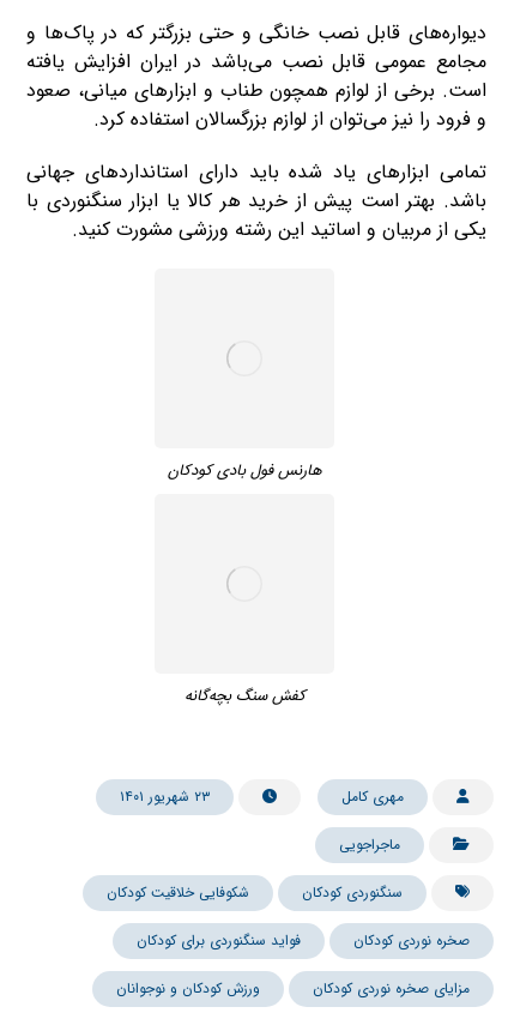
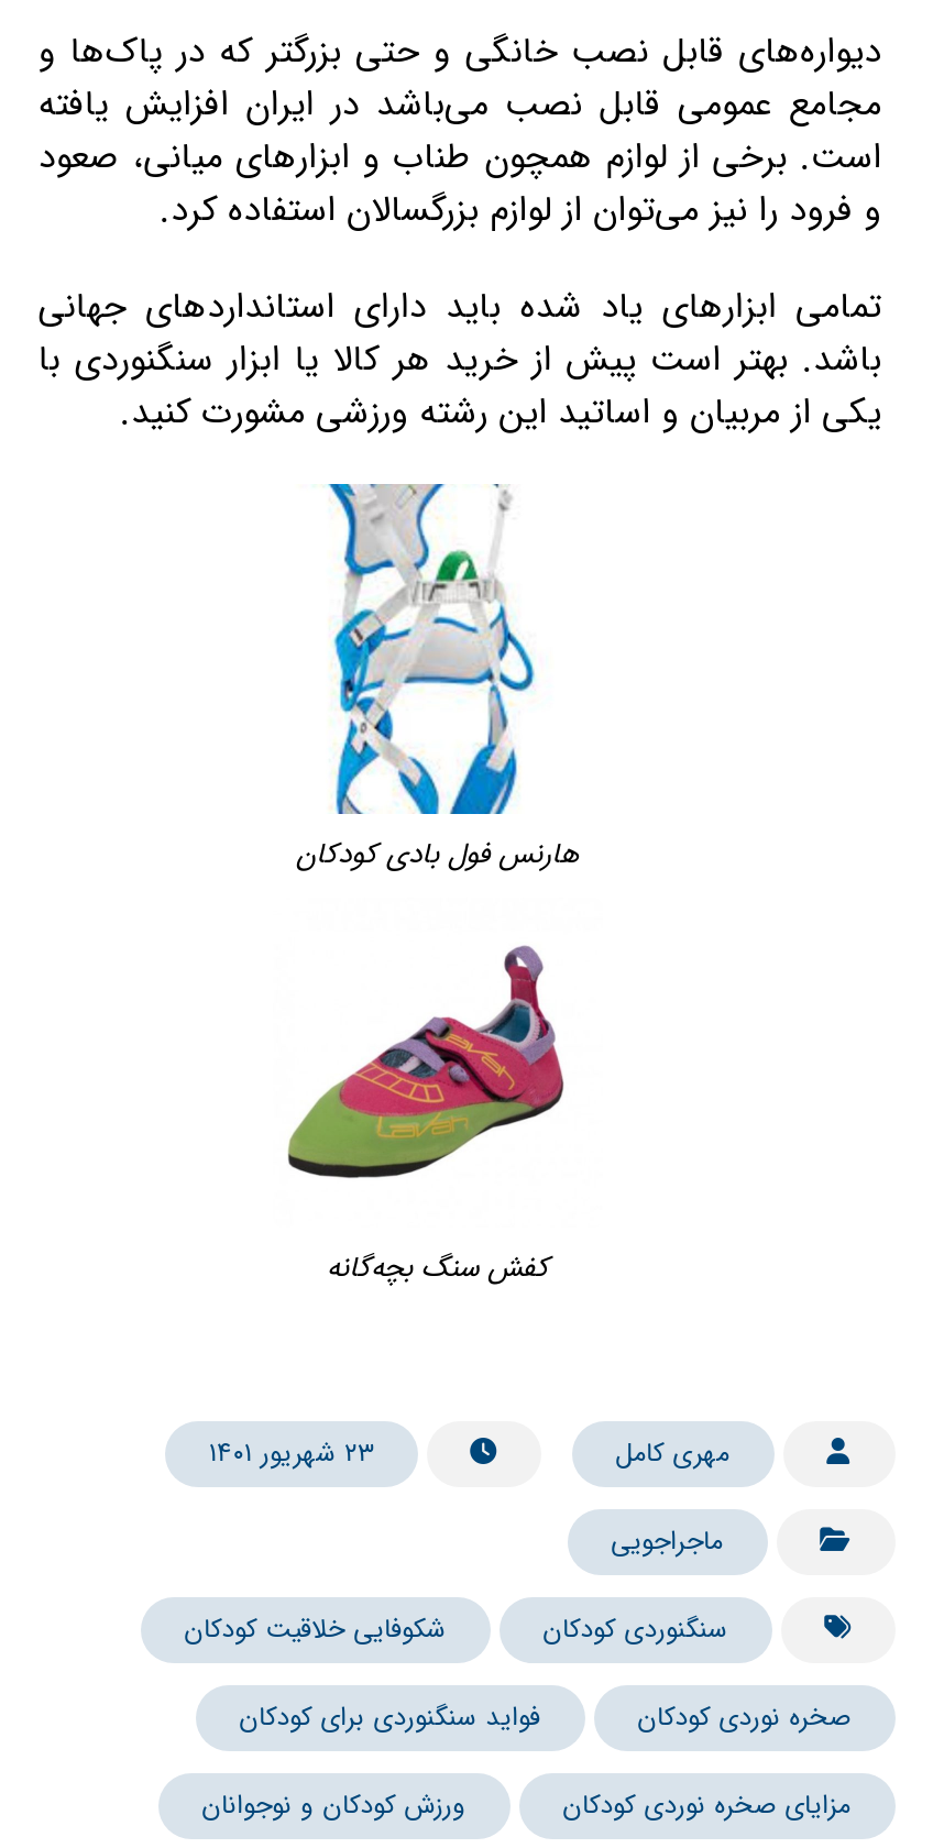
+ [image]

+ [image]
